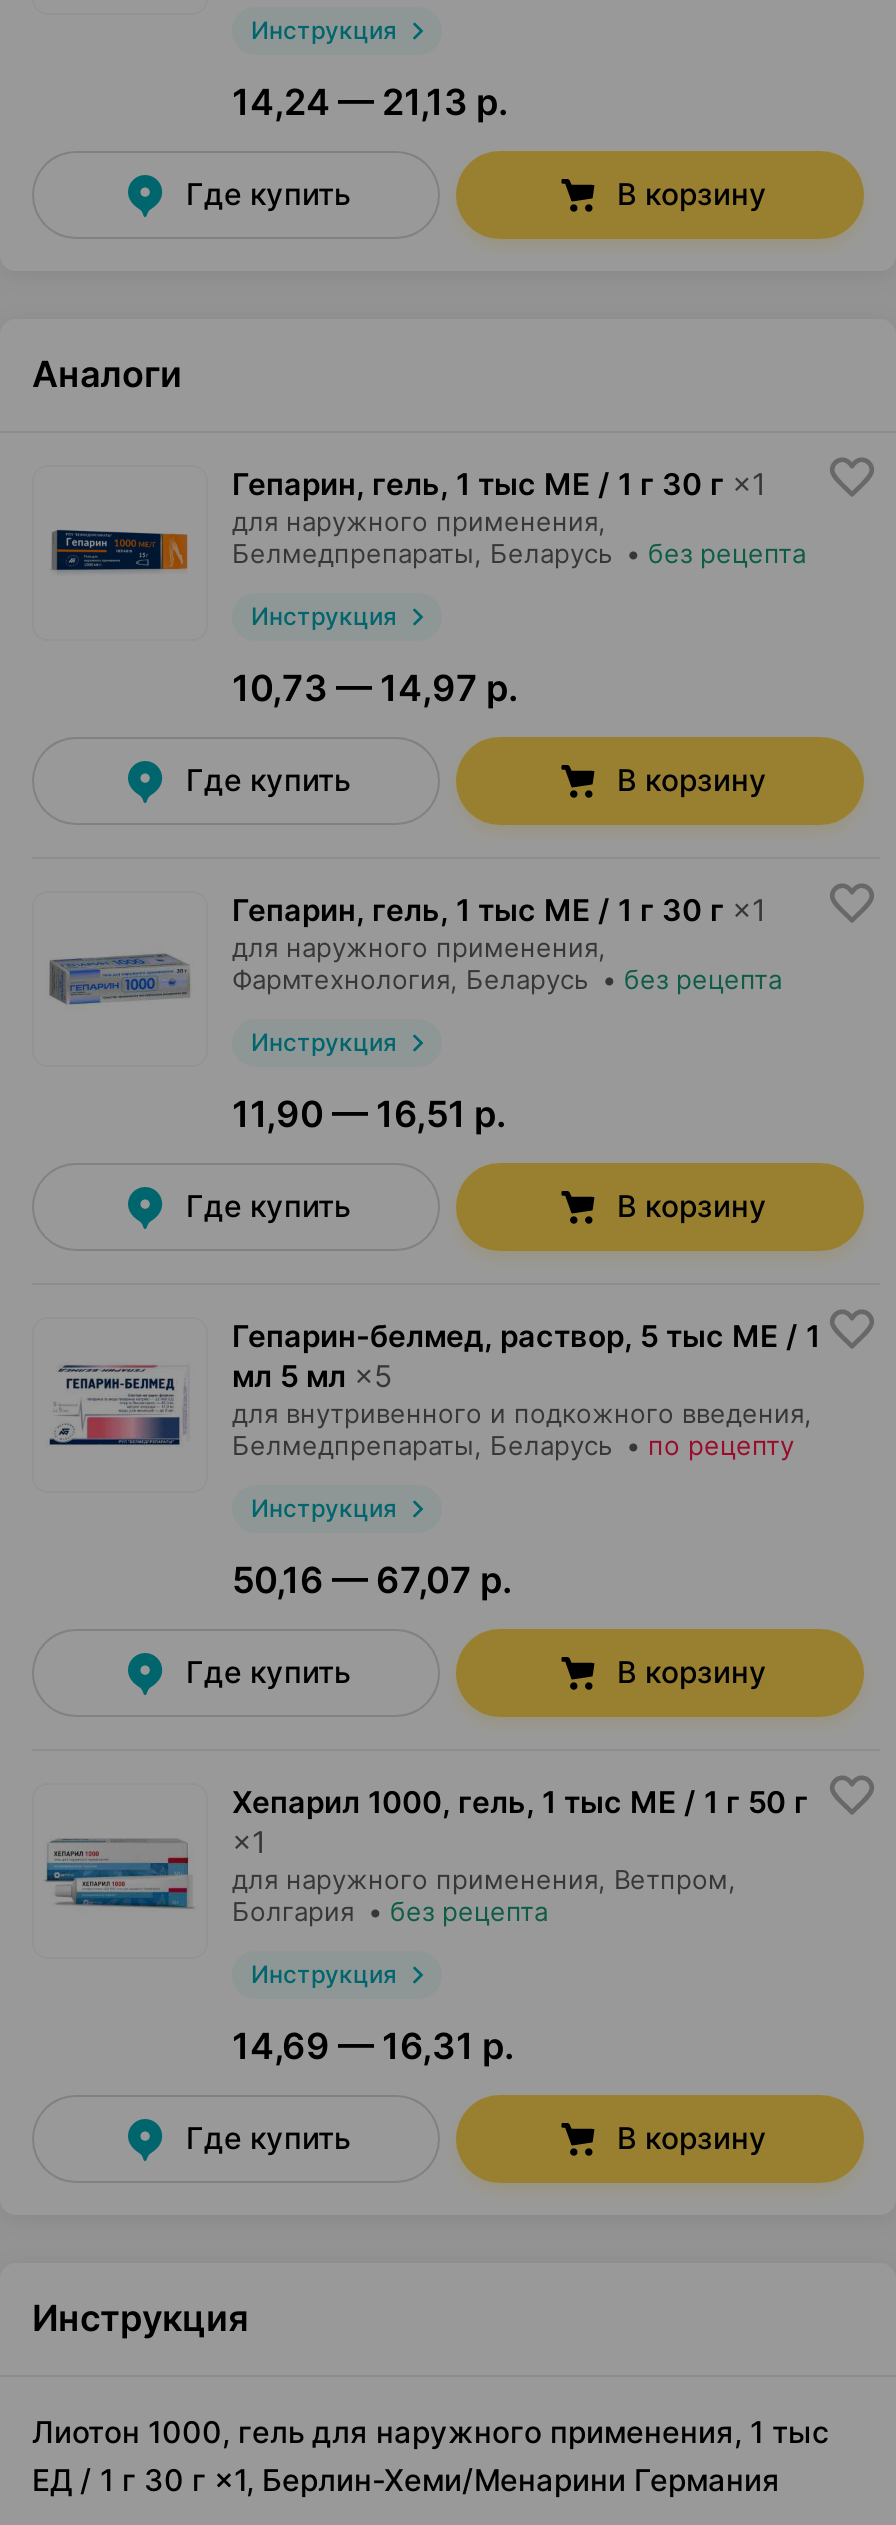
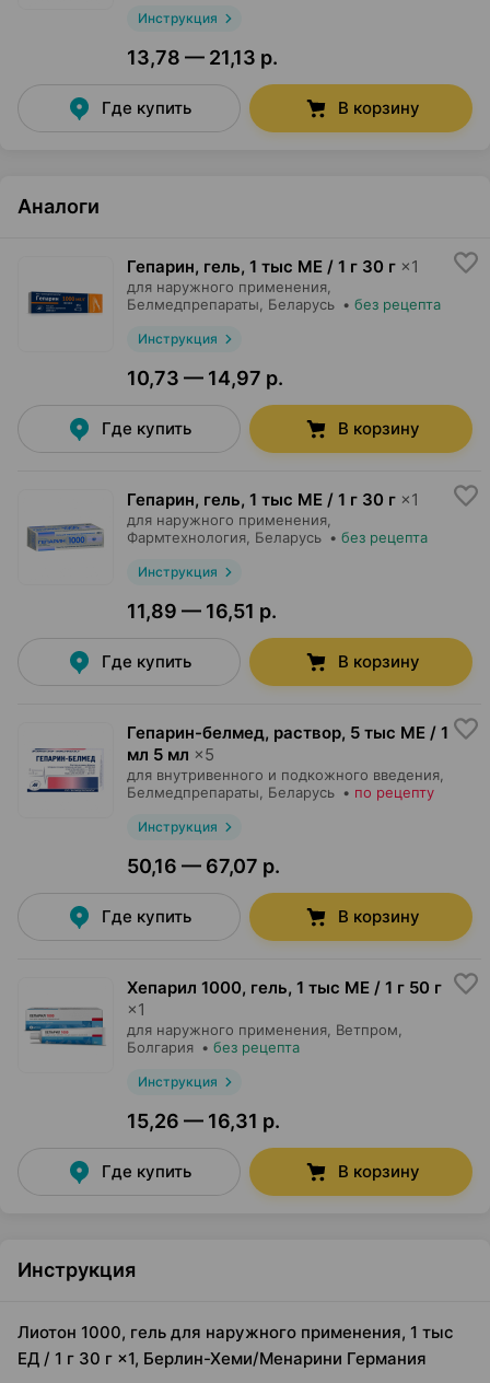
- 14,24 — 21,13 р.
+ 13,78 — 21,13 р.

- 11,90 — 16,51 р.
+ 11,89 — 16,51 р.

- 14,69 — 16,31 р.
+ 15,26 — 16,31 р.
